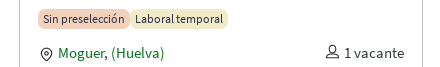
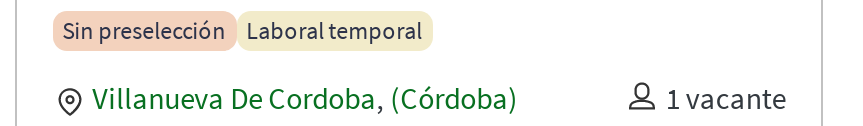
- Moguer, (Huelva)
+ Villanueva De Cordoba, (Córdoba)
